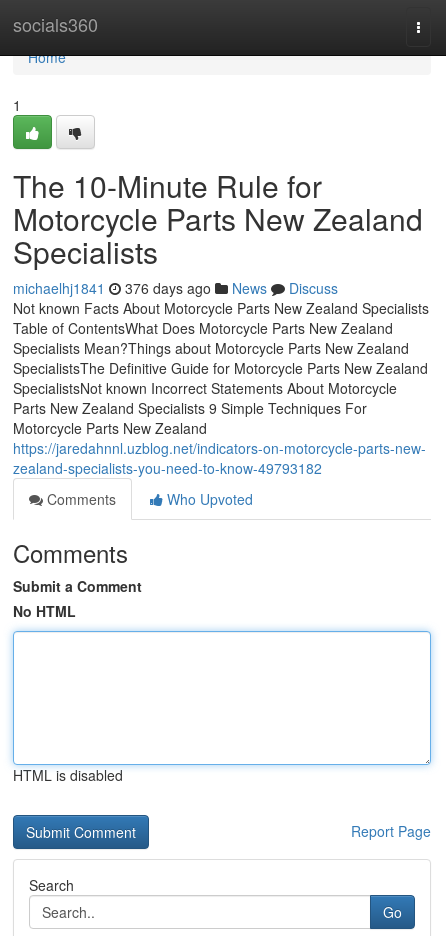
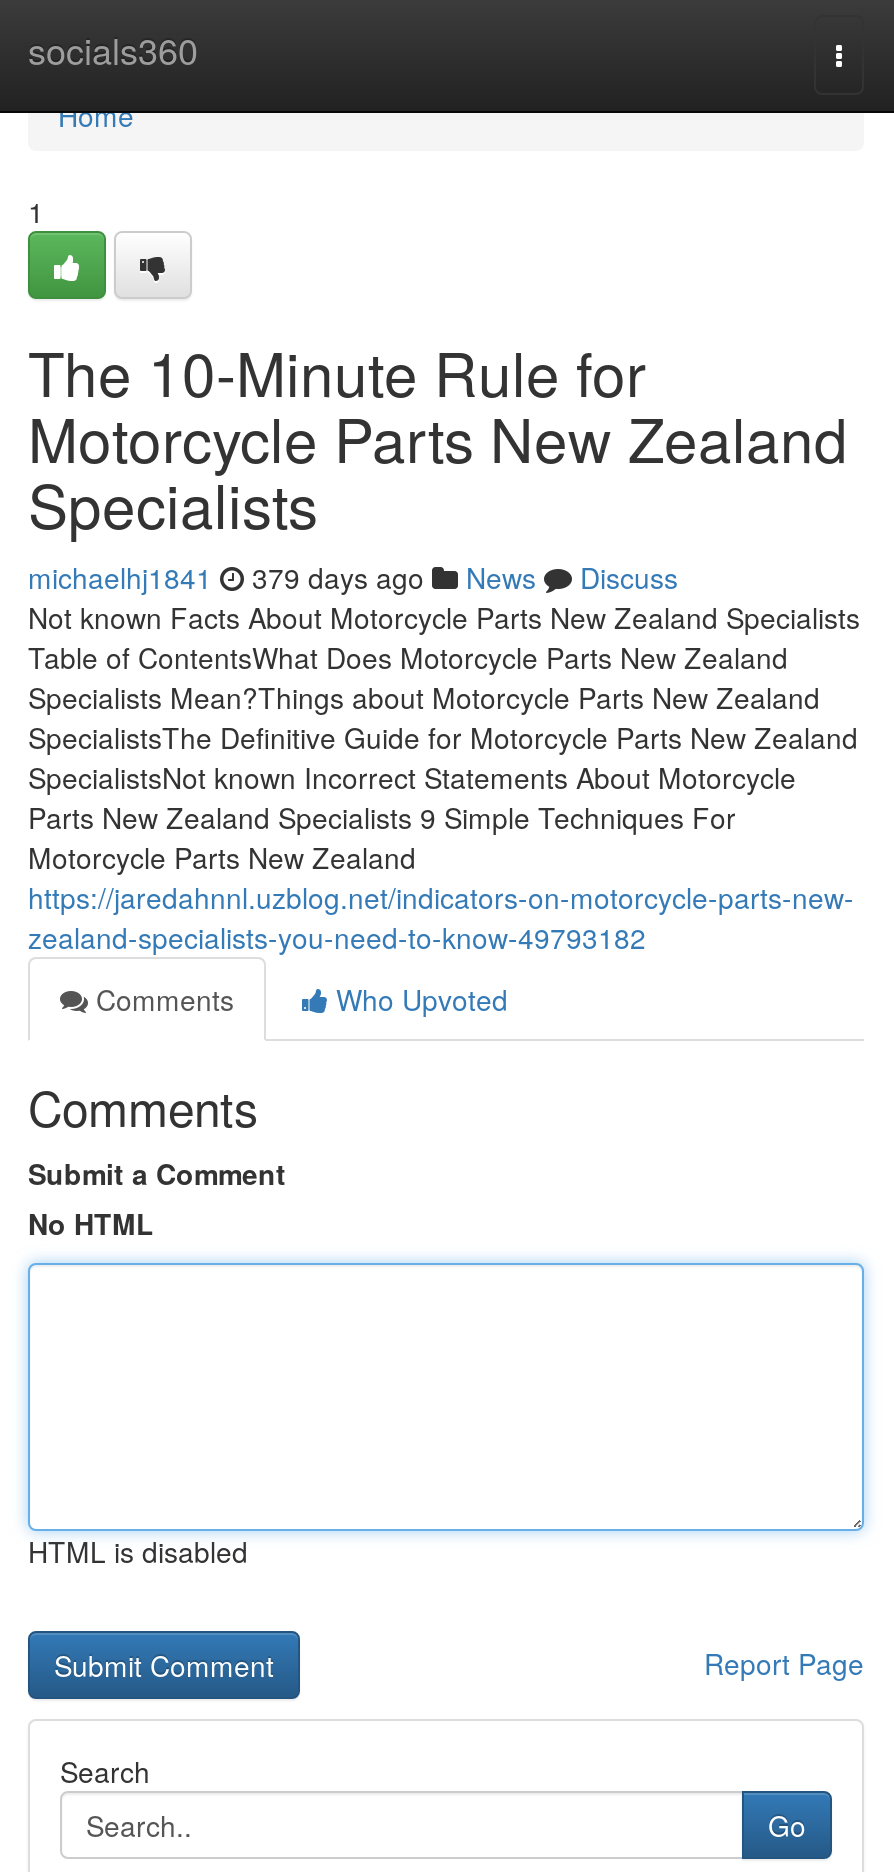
- michaelhj1841 376 days ago News Discuss
+ michaelhj1841 379 days ago News Discuss
